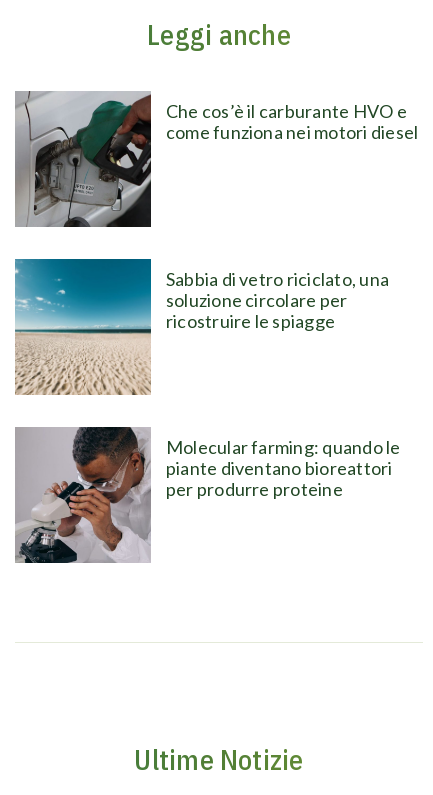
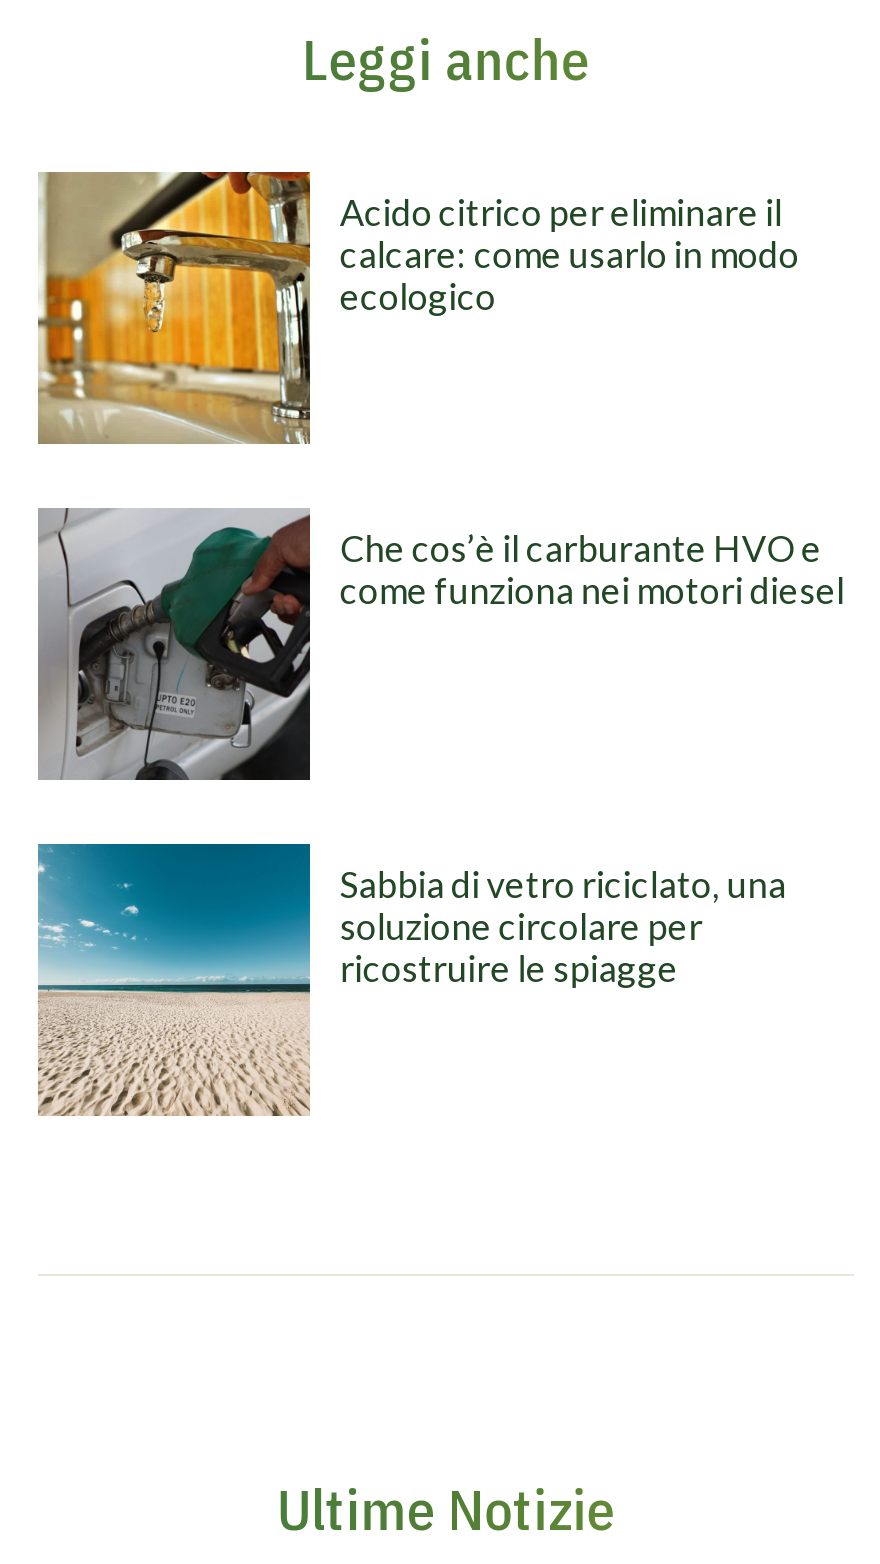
+ [image]
+ Acido citrico per eliminare il
+ calcare: come usarlo in modo
+ ecologico

moved down: [image] | Che cos’è il carburante HVO e | come funziona nei motori diesel | Sabbia di vetro riciclato, una | soluzione circolare per | ricostruire le spiagge

- [image]
- Molecular farming: quando le
- piante diventano bioreattori
- per produrre proteine
